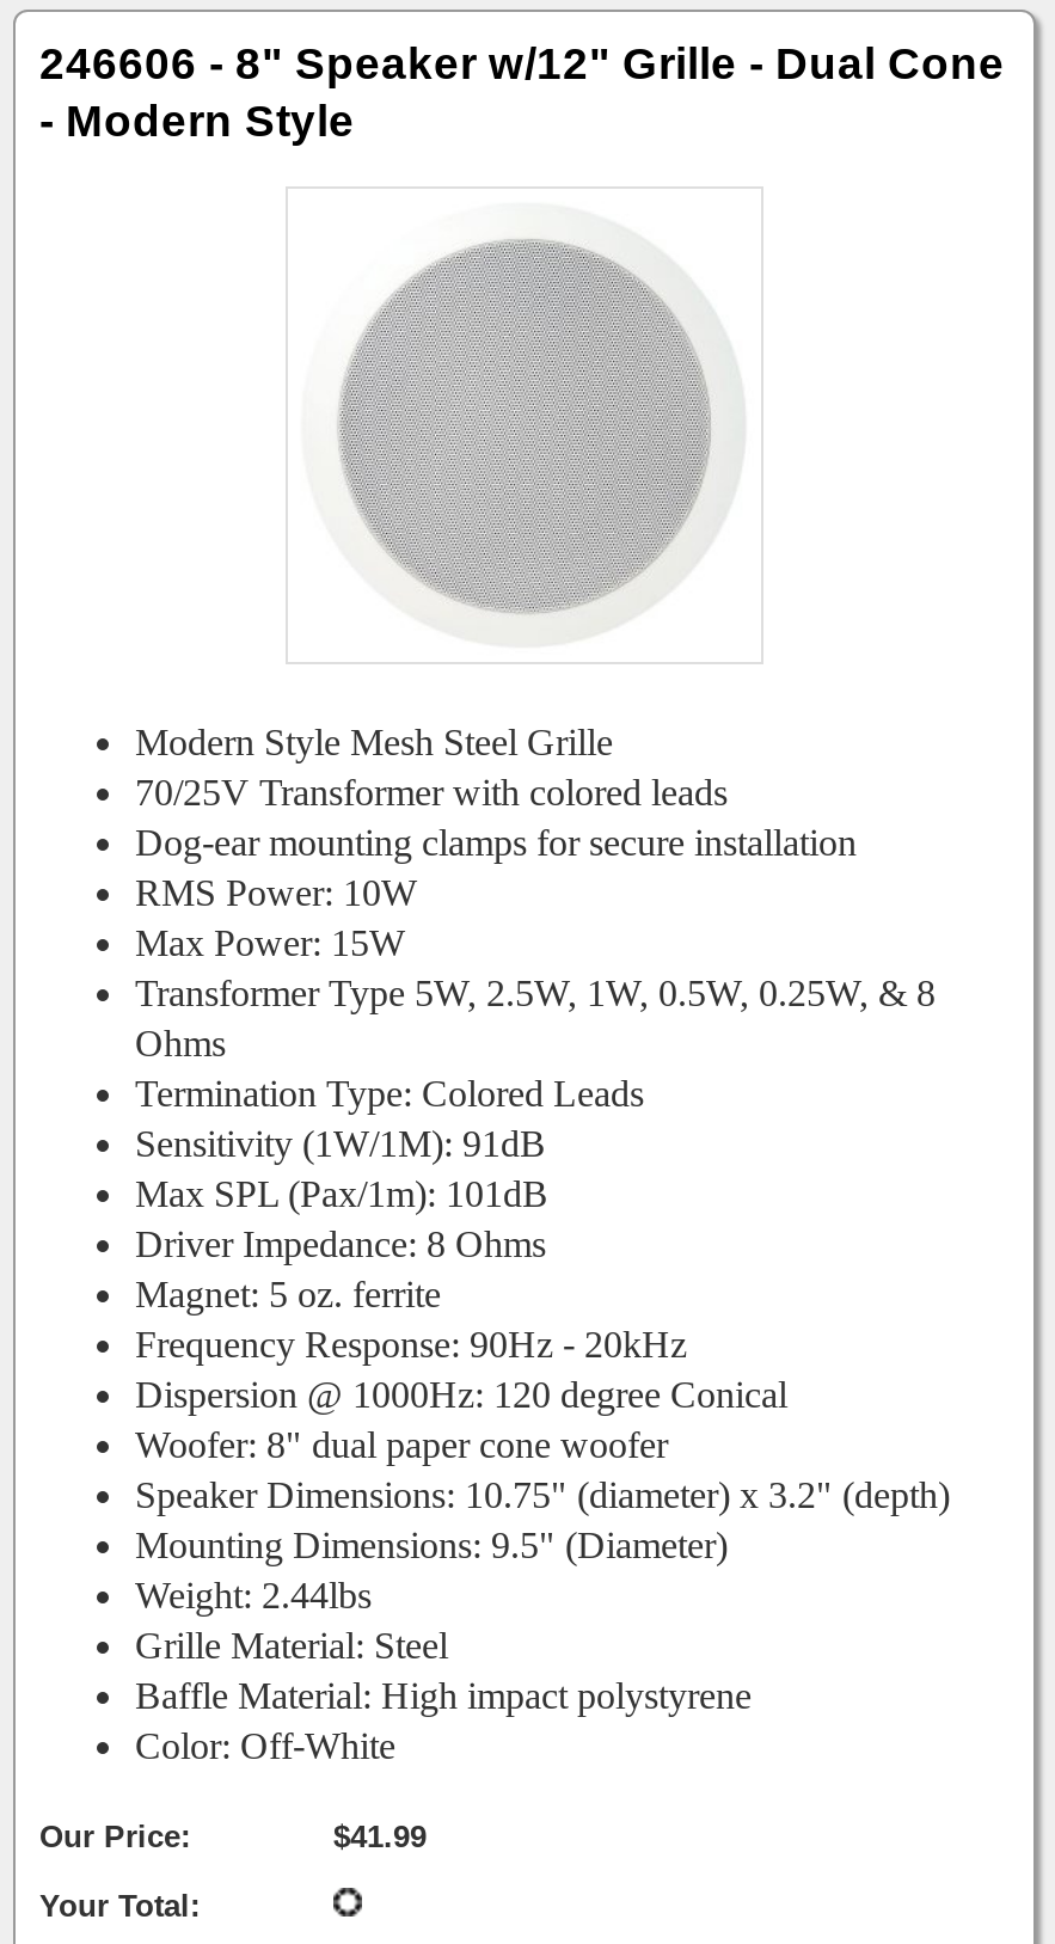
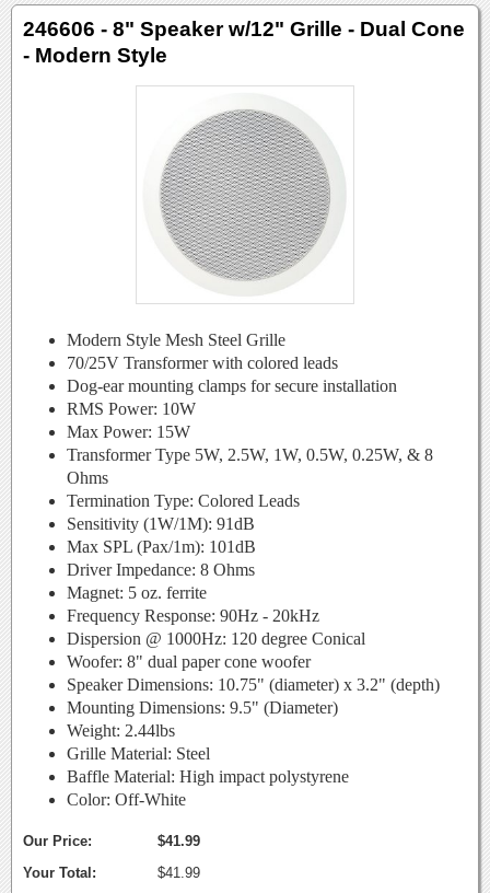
+ $41.99
